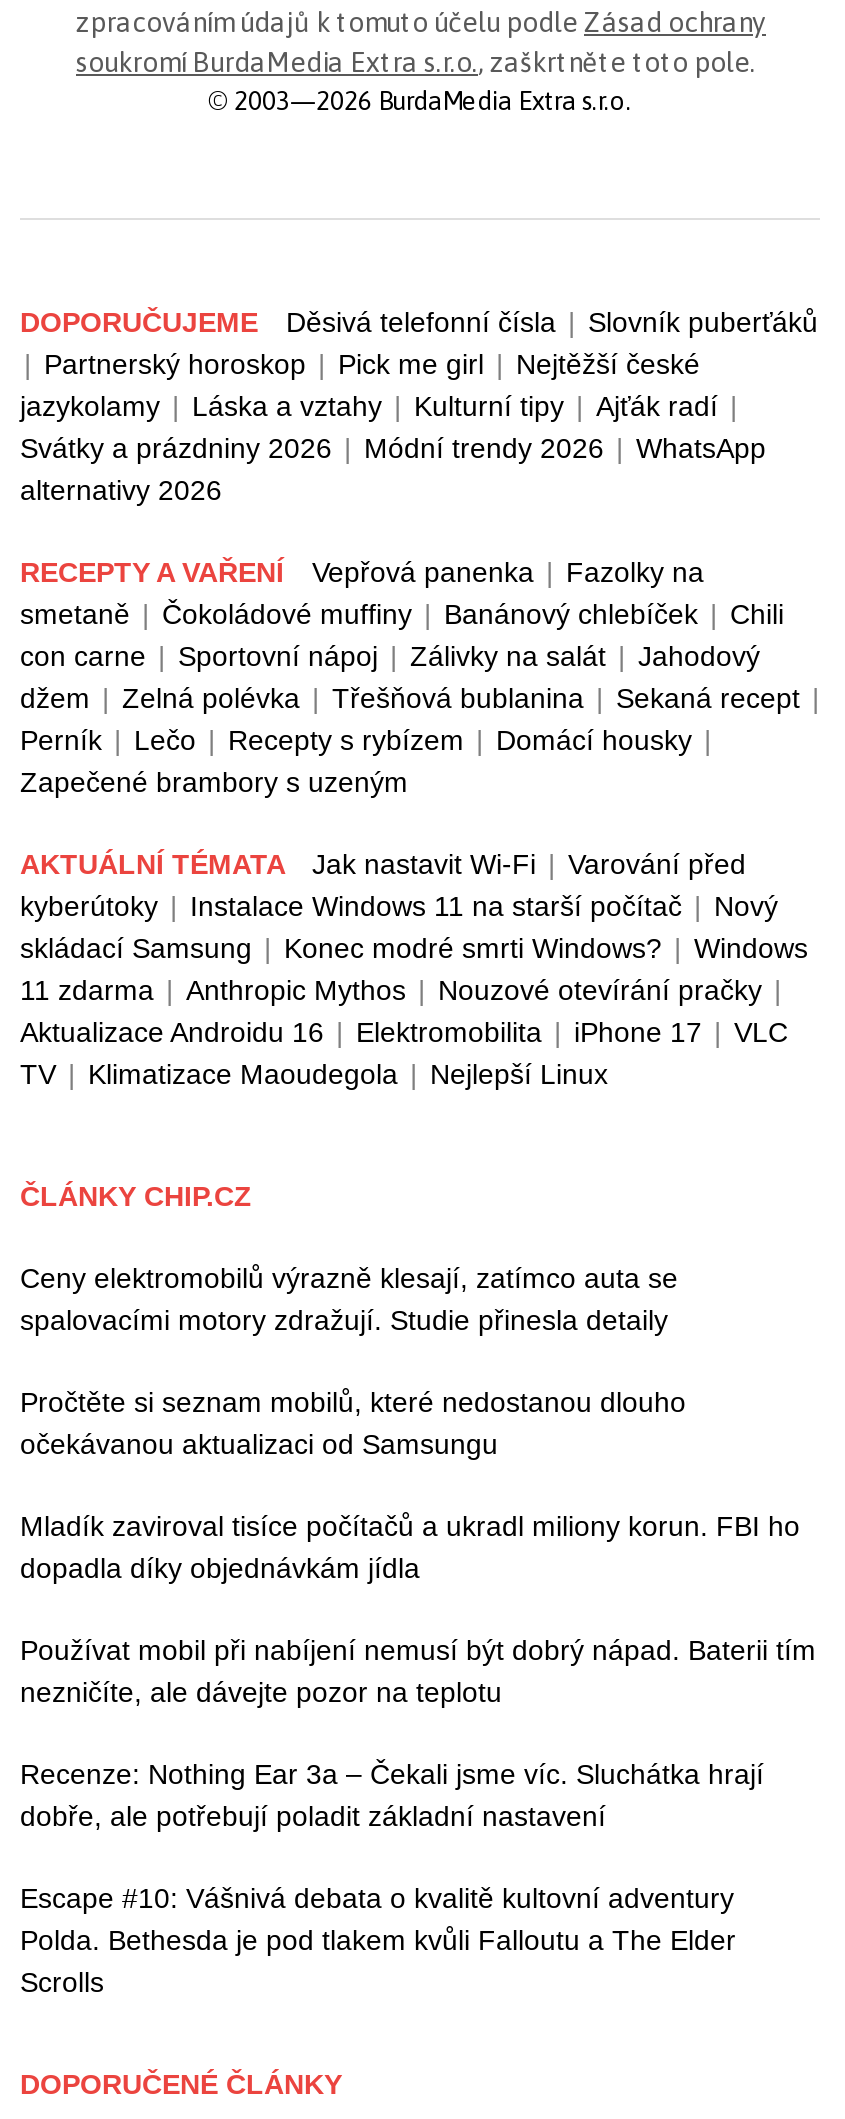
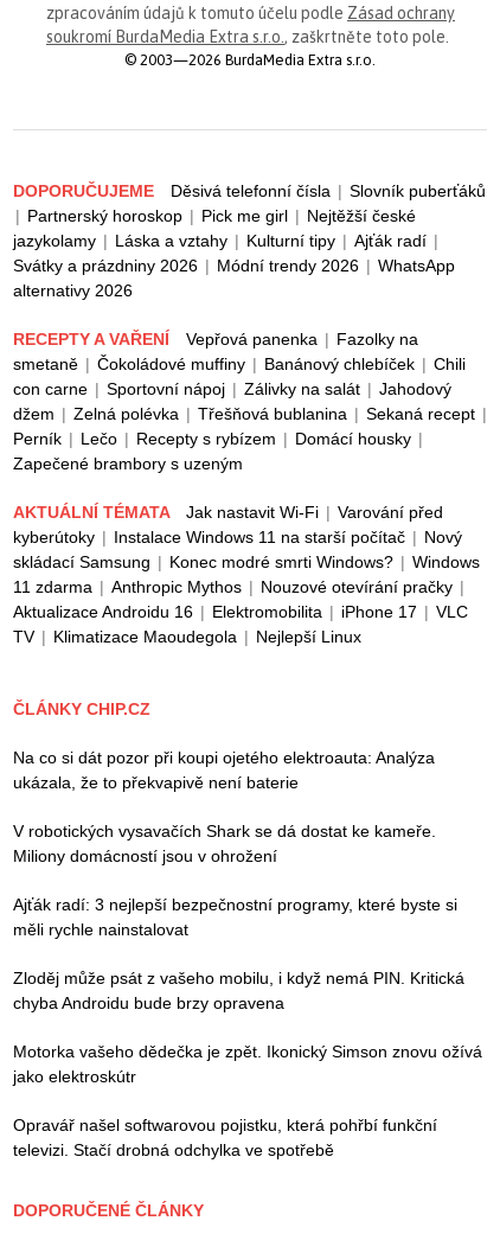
- Ceny elektromobilů výrazně klesají, zatímco auta se
- spalovacími motory zdražují. Studie přinesla detaily
+ Na co si dát pozor při koupi ojetého elektroauta: Analýza
+ ukázala, že to překvapivě není baterie

- Pročtěte si seznam mobilů, které nedostanou dlouho
- očekávanou aktualizaci od Samsungu
+ V robotických vysavačích Shark se dá dostat ke kameře.
+ Miliony domácností jsou v ohrožení

- Mladík zaviroval tisíce počítačů a ukradl miliony korun. FBI ho
- dopadla díky objednávkám jídla
+ Ajťák radí: 3 nejlepší bezpečnostní programy, které byste si
+ měli rychle nainstalovat

- Používat mobil při nabíjení nemusí být dobrý nápad. Baterii tím
- nezničíte, ale dávejte pozor na teplotu
+ Zloděj může psát z vašeho mobilu, i když nemá PIN. Kritická
+ chyba Androidu bude brzy opravena

- Recenze: Nothing Ear 3a – Čekali jsme víc. Sluchátka hrají
- dobře, ale potřebují poladit základní nastavení
+ Motorka vašeho dědečka je zpět. Ikonický Simson znovu ožívá
+ jako elektroskútr

- Escape #10: Vášnivá debata o kvalitě kultovní adventury
- Polda. Bethesda je pod tlakem kvůli Falloutu a The Elder
- Scrolls
+ Opravář našel softwarovou pojistku, která pohřbí funkční
+ televizi. Stačí drobná odchylka ve spotřebě
